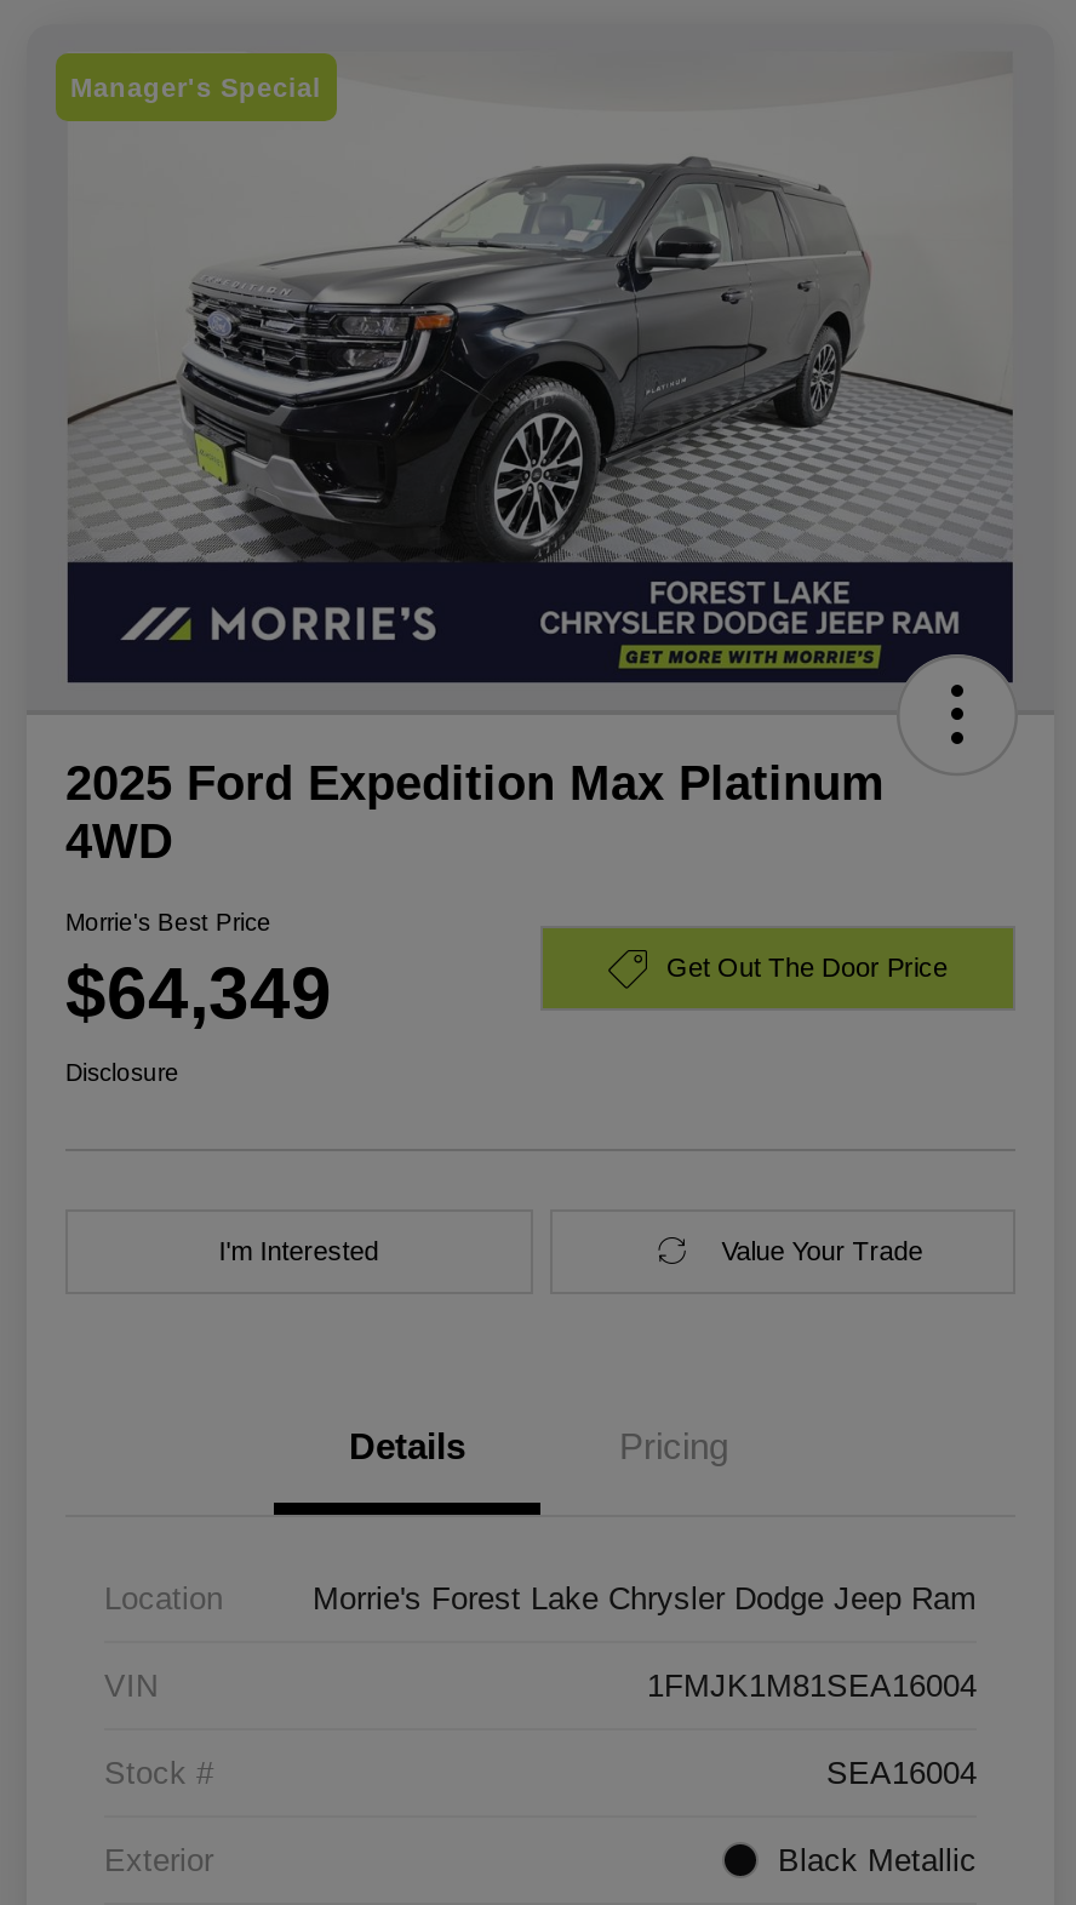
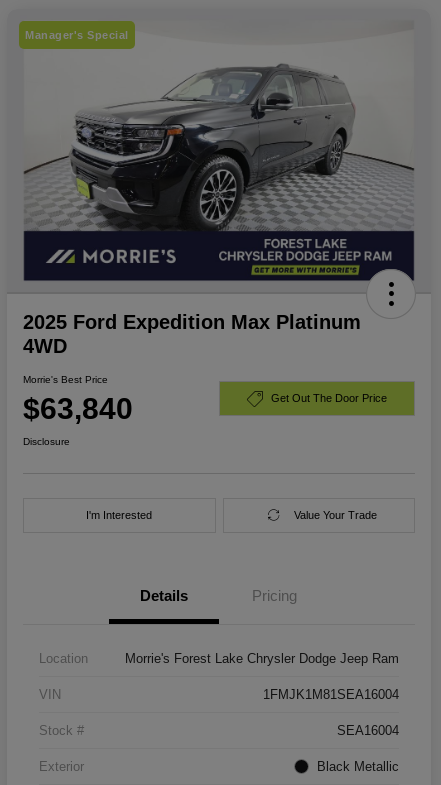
- $64,349
+ $63,840
